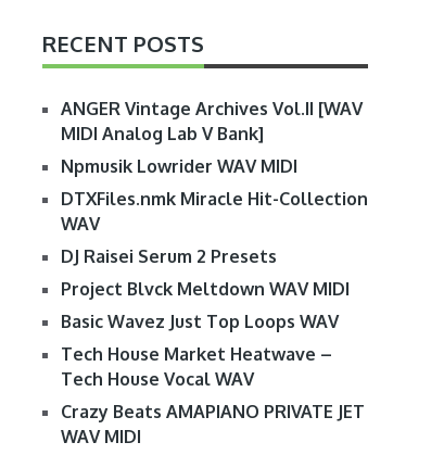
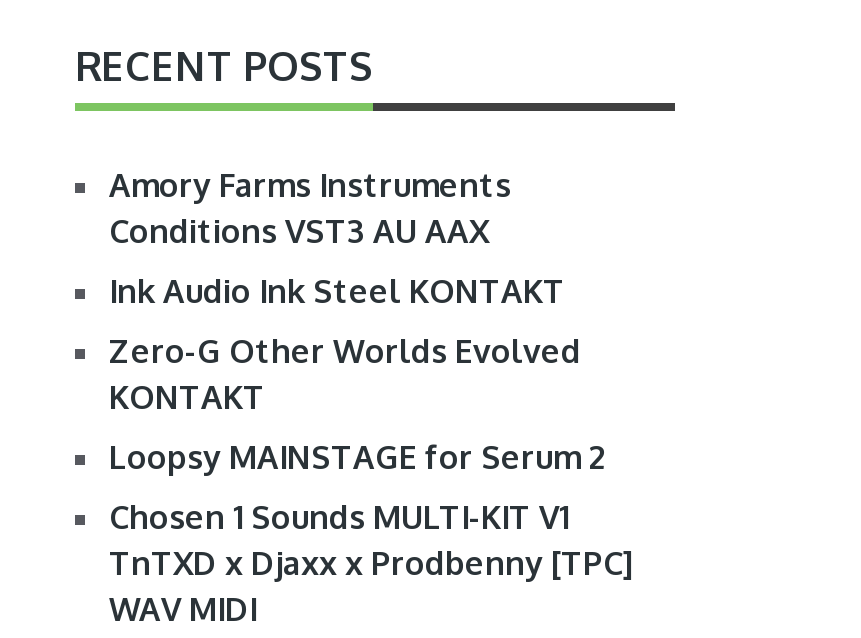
- ANGER Vintage Archives Vol.II [WAV
- MIDI Analog Lab V Bank]
- Npmusik Lowrider WAV MIDI
- DTXFiles.nmk Miracle Hit-Collection
- WAV
- DJ Raisei Serum 2 Presets
- Project Blvck Meltdown WAV MIDI
- Basic Wavez Just Top Loops WAV
- Tech House Market Heatwave –
- Tech House Vocal WAV
- Crazy Beats AMAPIANO PRIVATE JET
+ Amory Farms Instruments
+ Conditions VST3 AU AAX
+ Ink Audio Ink Steel KONTAKT
+ Zero-G Other Worlds Evolved
+ KONTAKT
+ Loopsy MAINSTAGE for Serum 2
+ Chosen 1 Sounds MULTI-KIT V1
+ TnTXD x Djaxx x Prodbenny [TPC]
